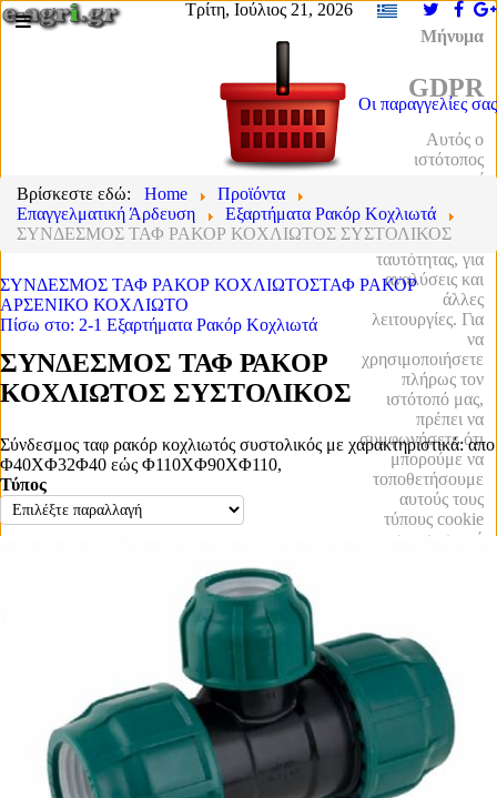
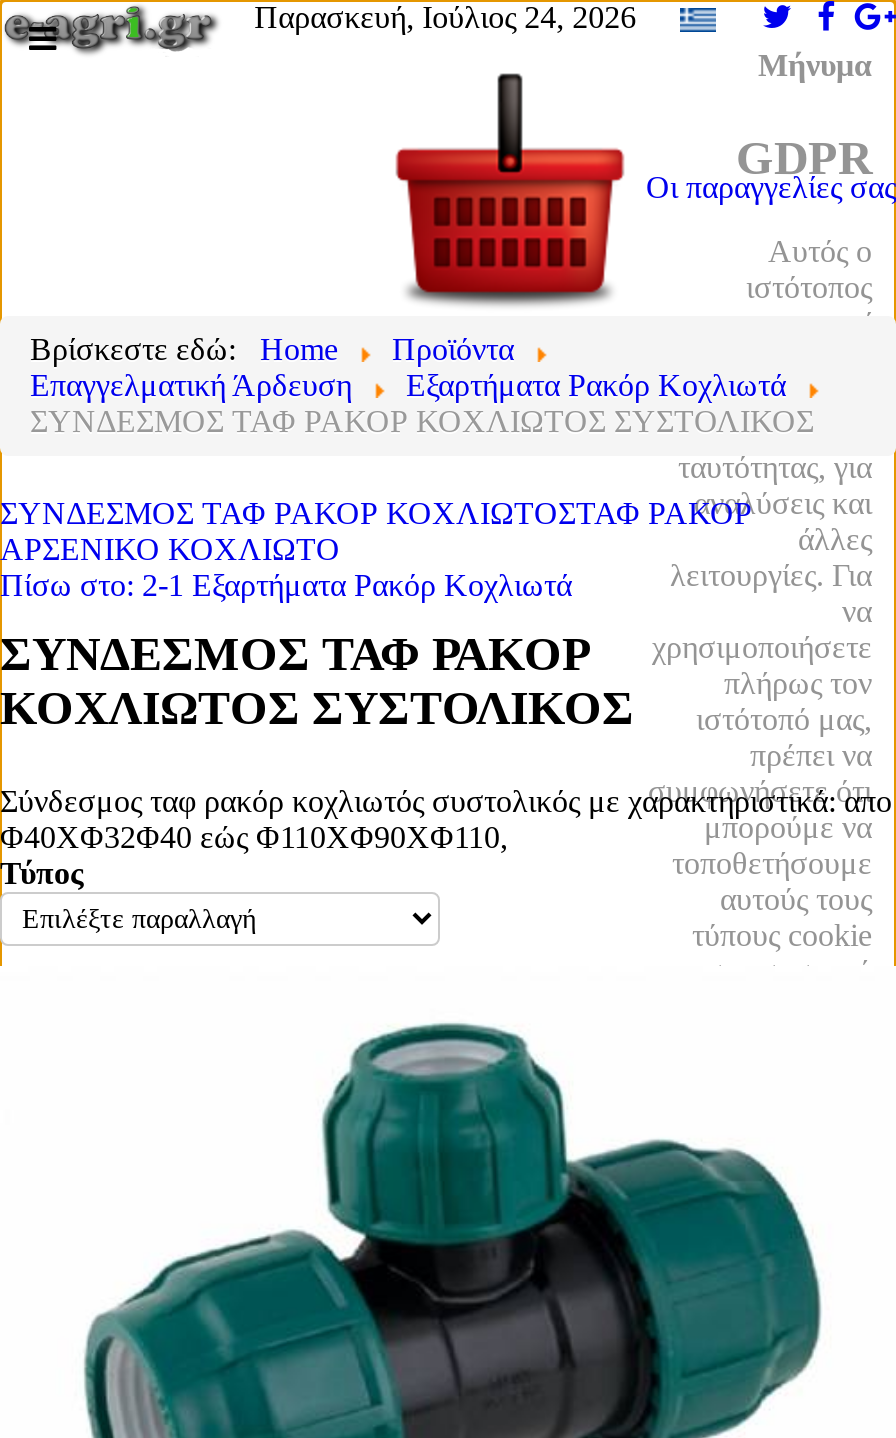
- Τρίτη, Ιούλιος 21, 2026
+ Παρασκευή, Ιούλιος 24, 2026
